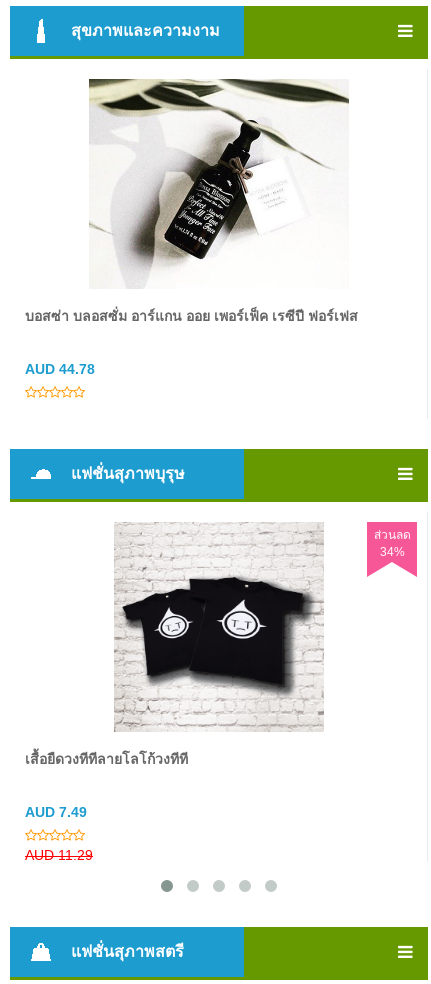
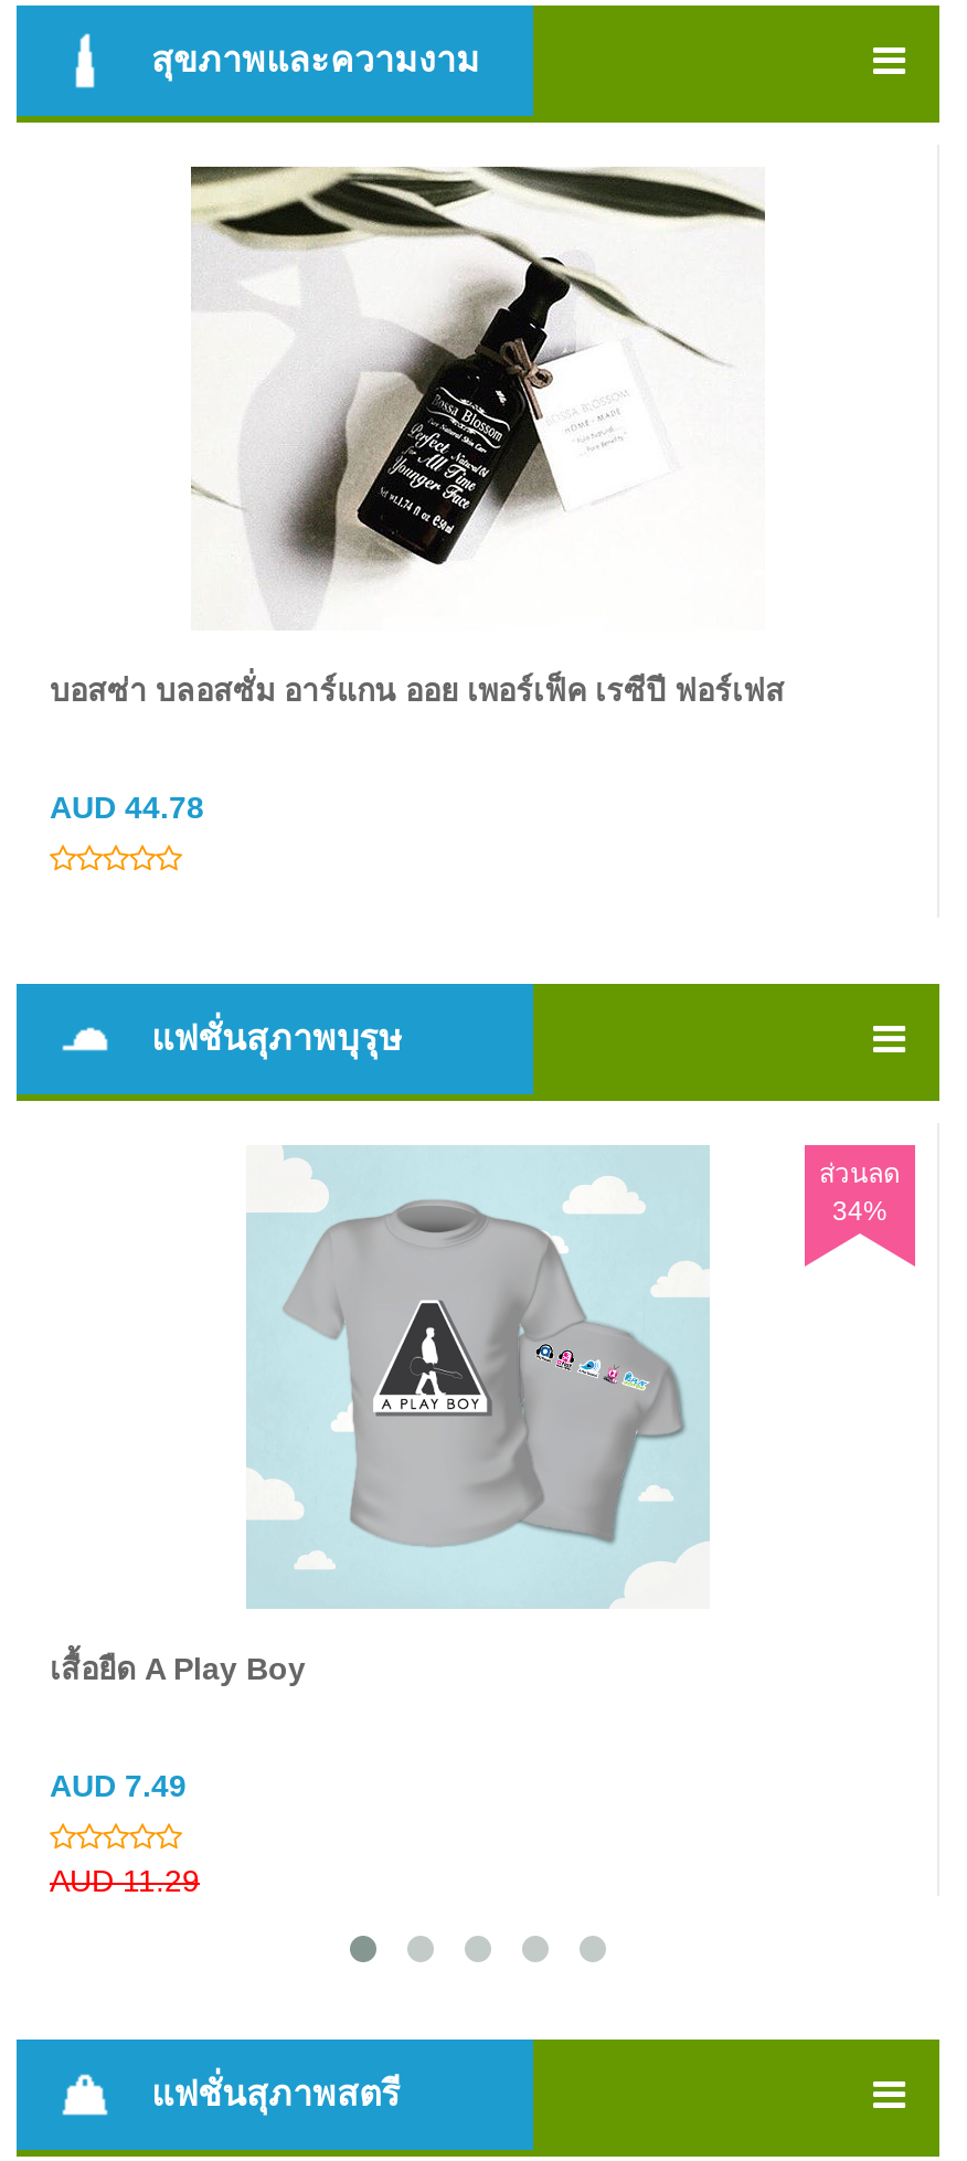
- [image]
- เสื้อยืดวงทีทีลายโลโก้วงทีที
+ [image]
+ เสื้อยืด A Play Boy
